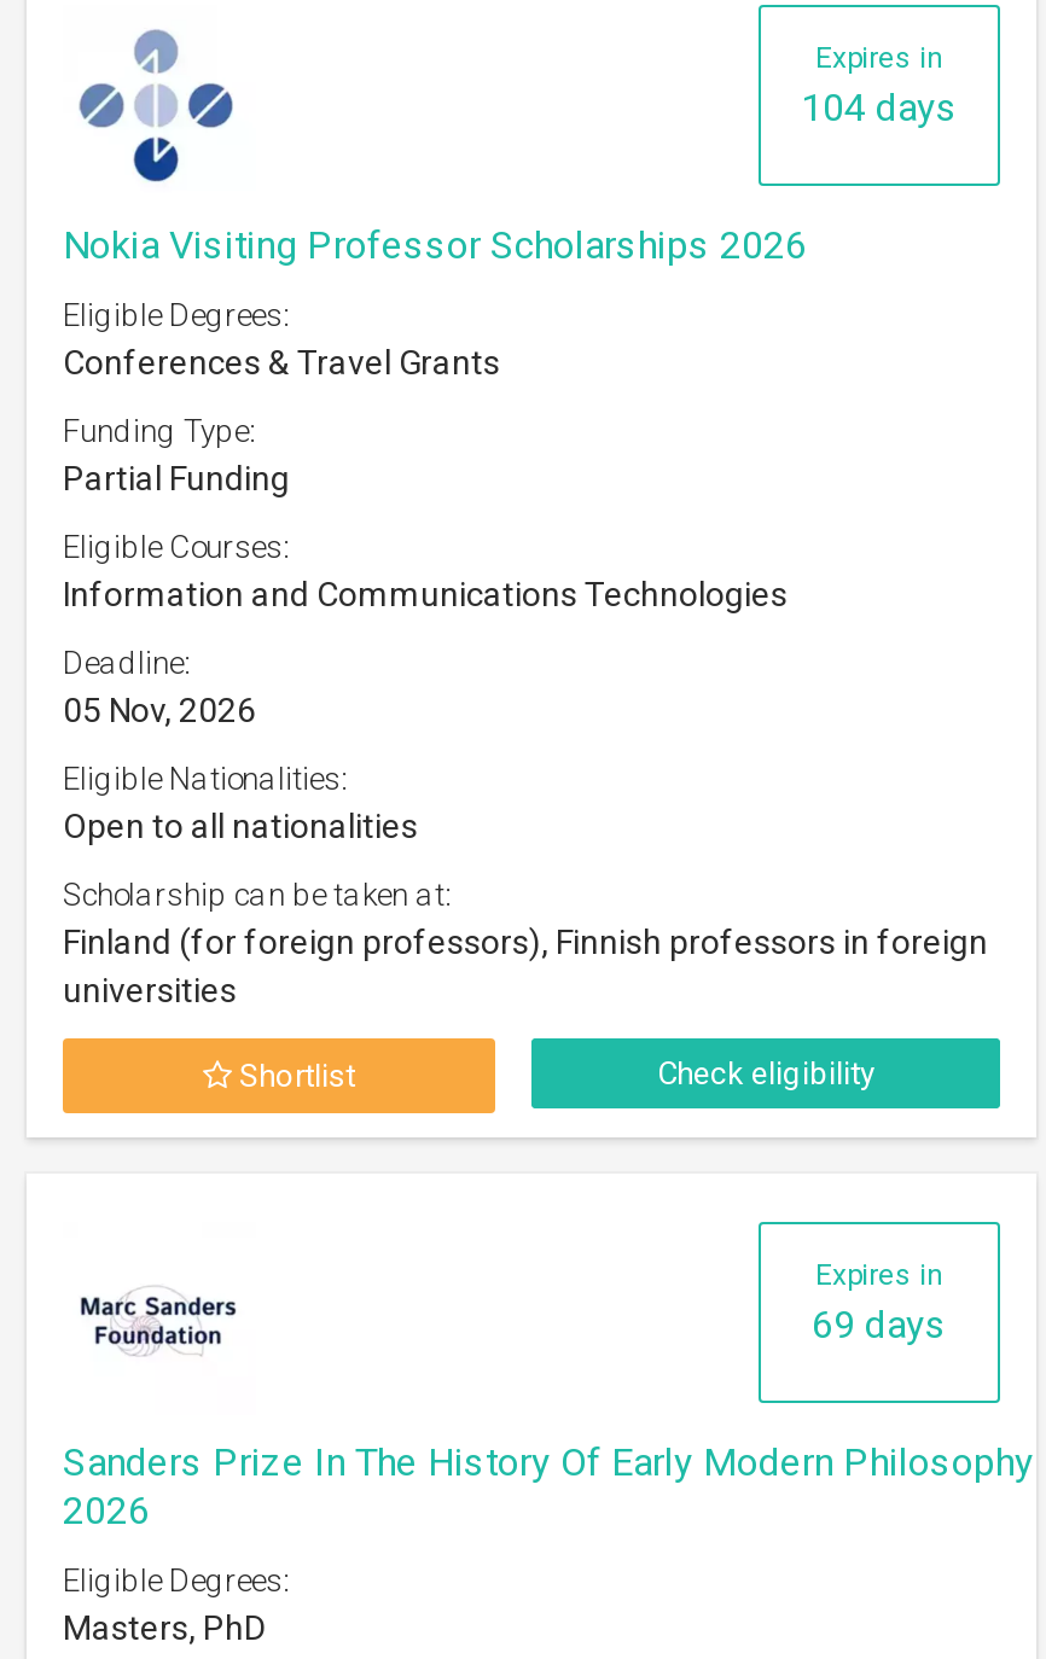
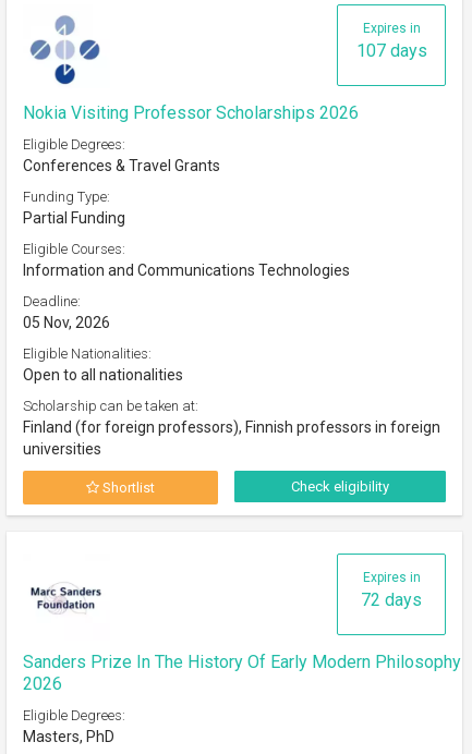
- 104 days
+ 107 days

- 69 days
+ 72 days
